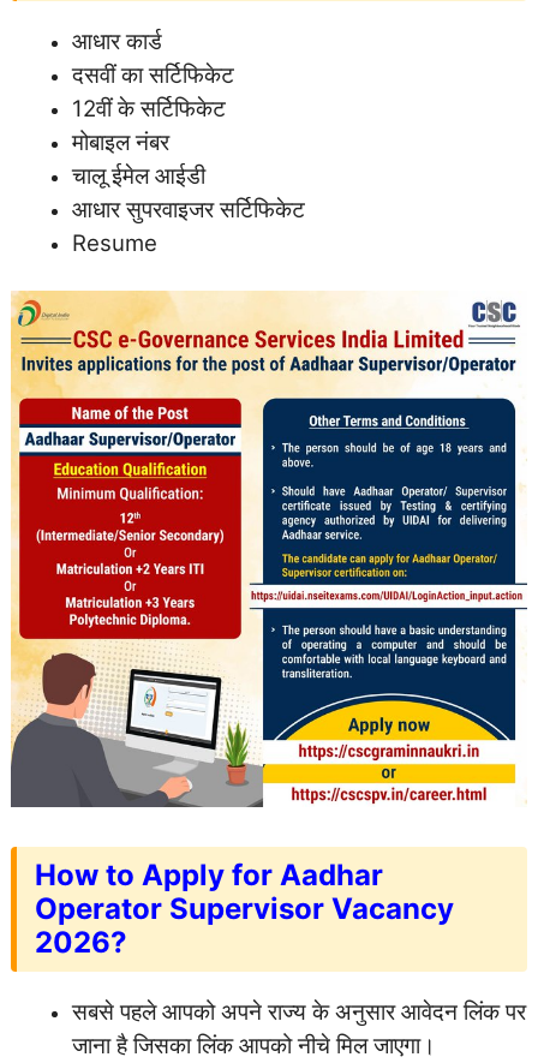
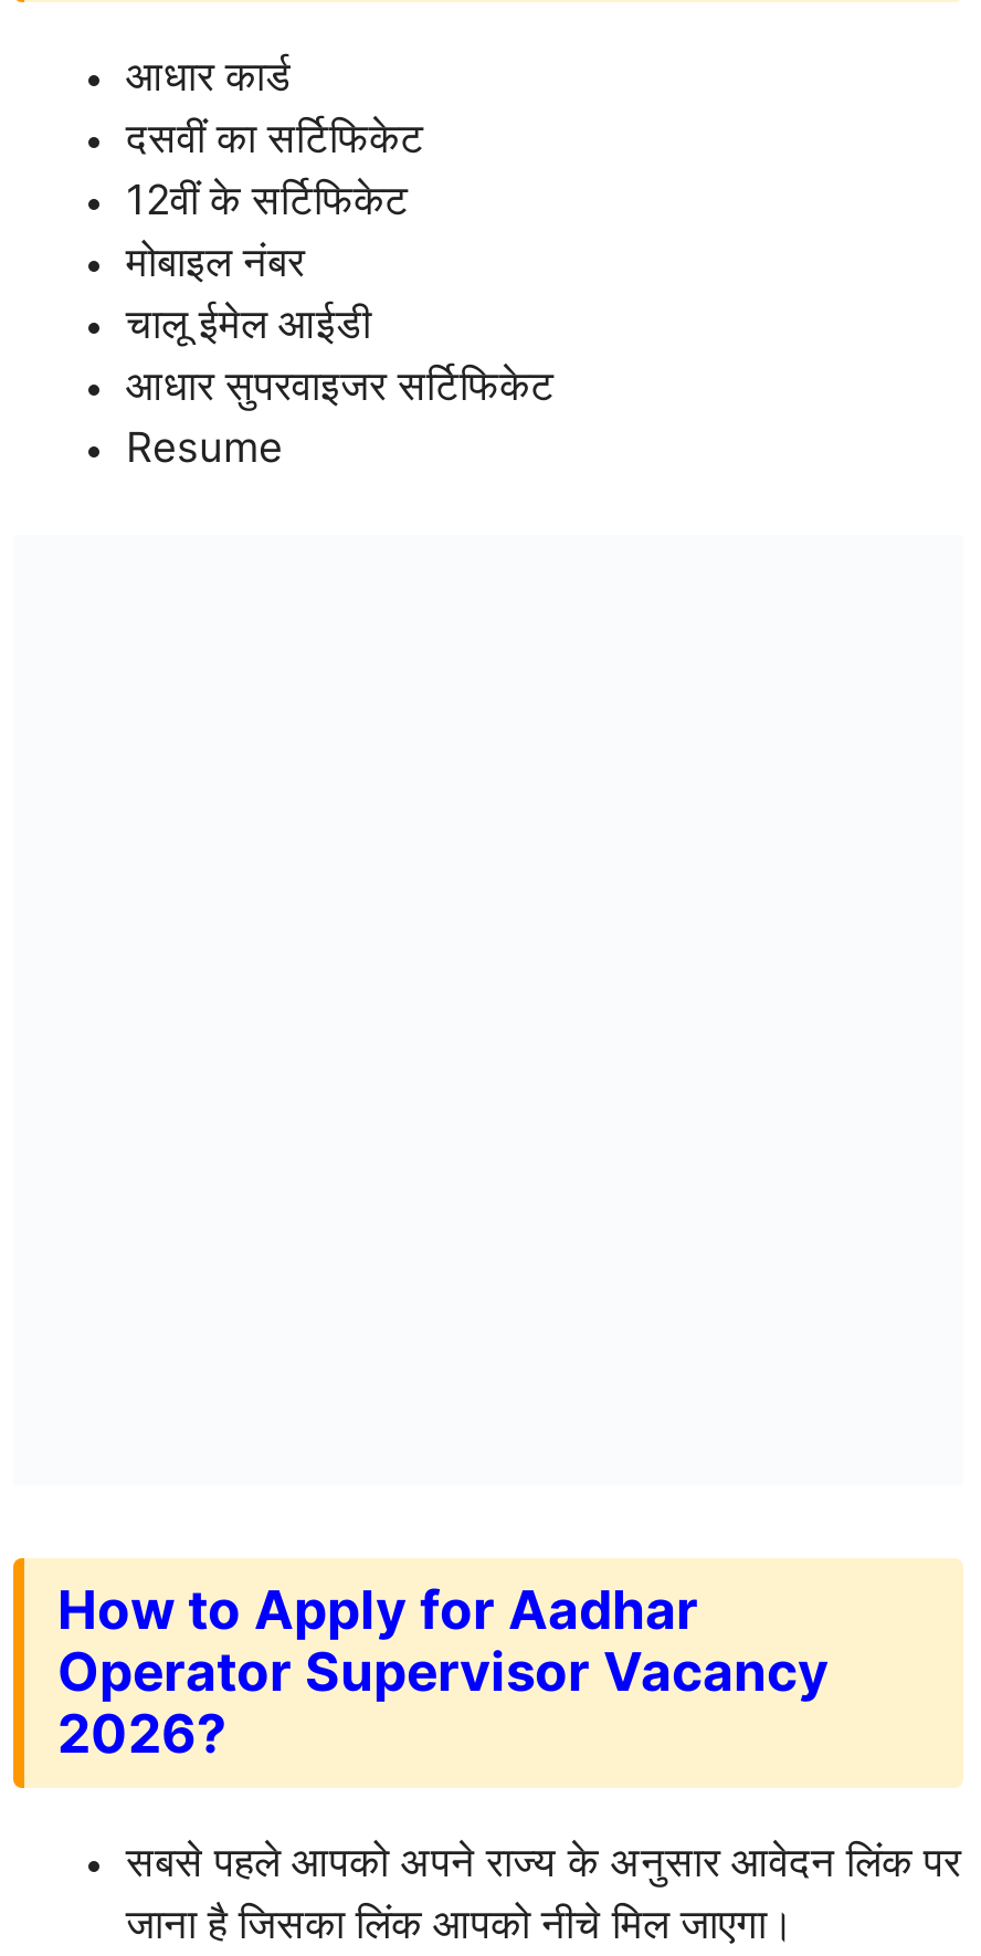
- [image]
